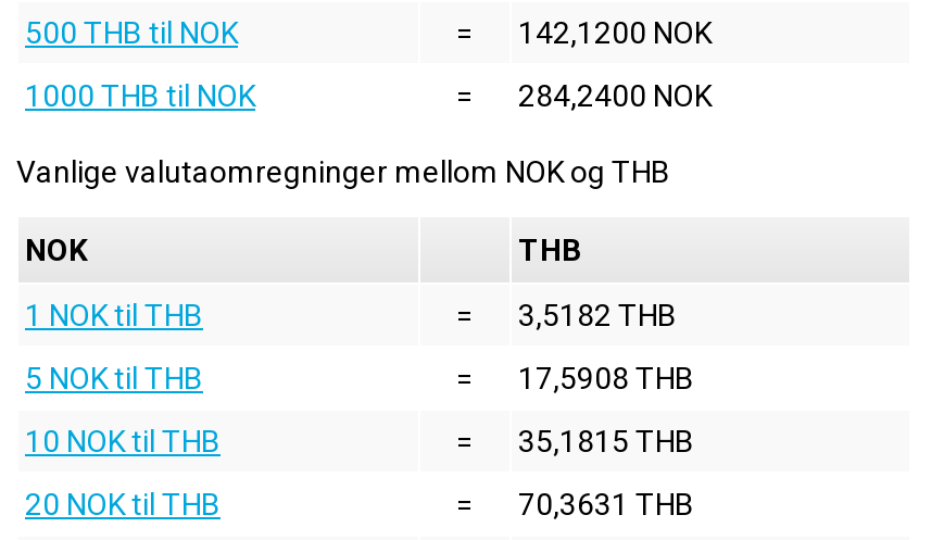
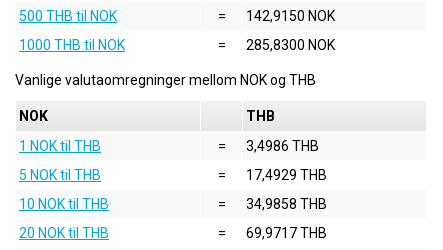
- 142,1200 NOK
+ 142,9150 NOK

- 284,2400 NOK
+ 285,8300 NOK

- 3,5182 THB
+ 3,4986 THB

- 17,5908 THB
+ 17,4929 THB

- 35,1815 THB
+ 34,9858 THB

- 70,3631 THB
+ 69,9717 THB
